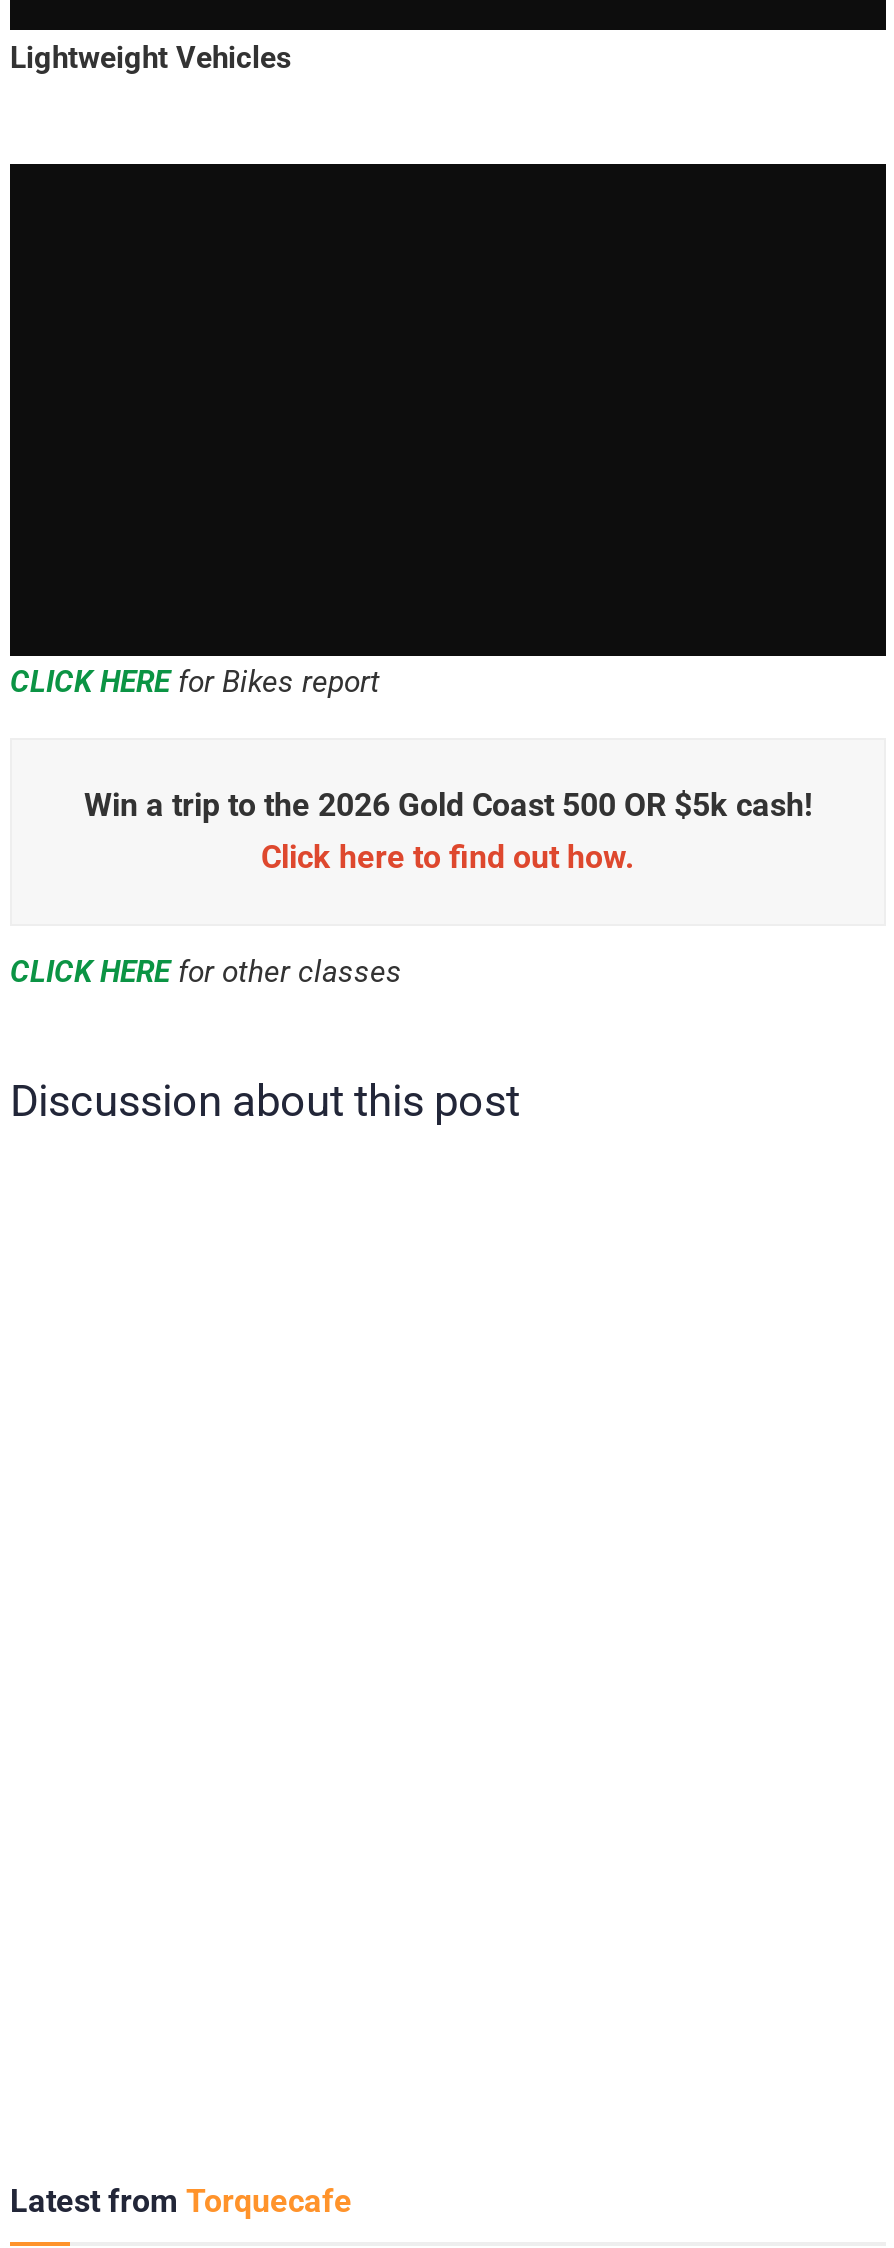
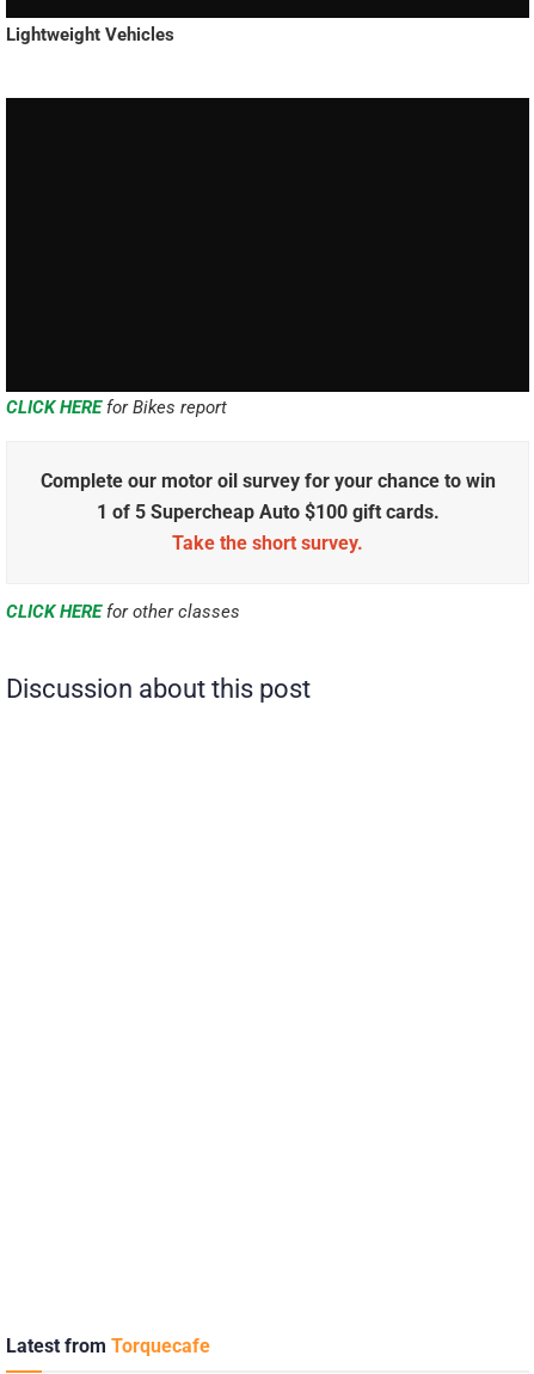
- Win a trip to the 2026 Gold Coast 500 OR $5k cash!
- Click here to find out how.
+ Complete our motor oil survey for your chance to win
+ 1 of 5 Supercheap Auto $100 gift cards.
+ Take the short survey.
